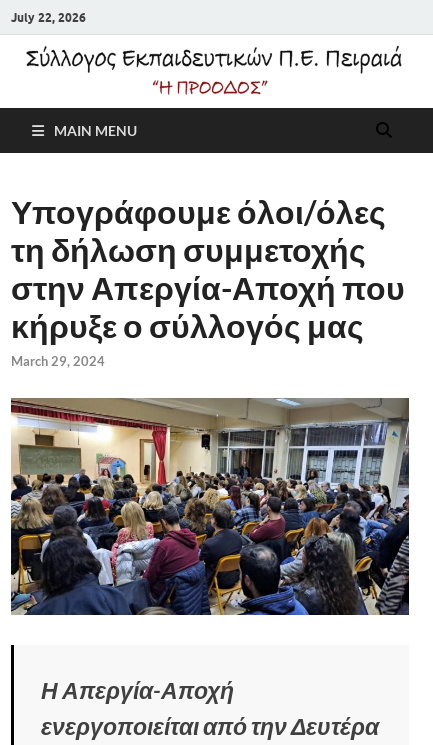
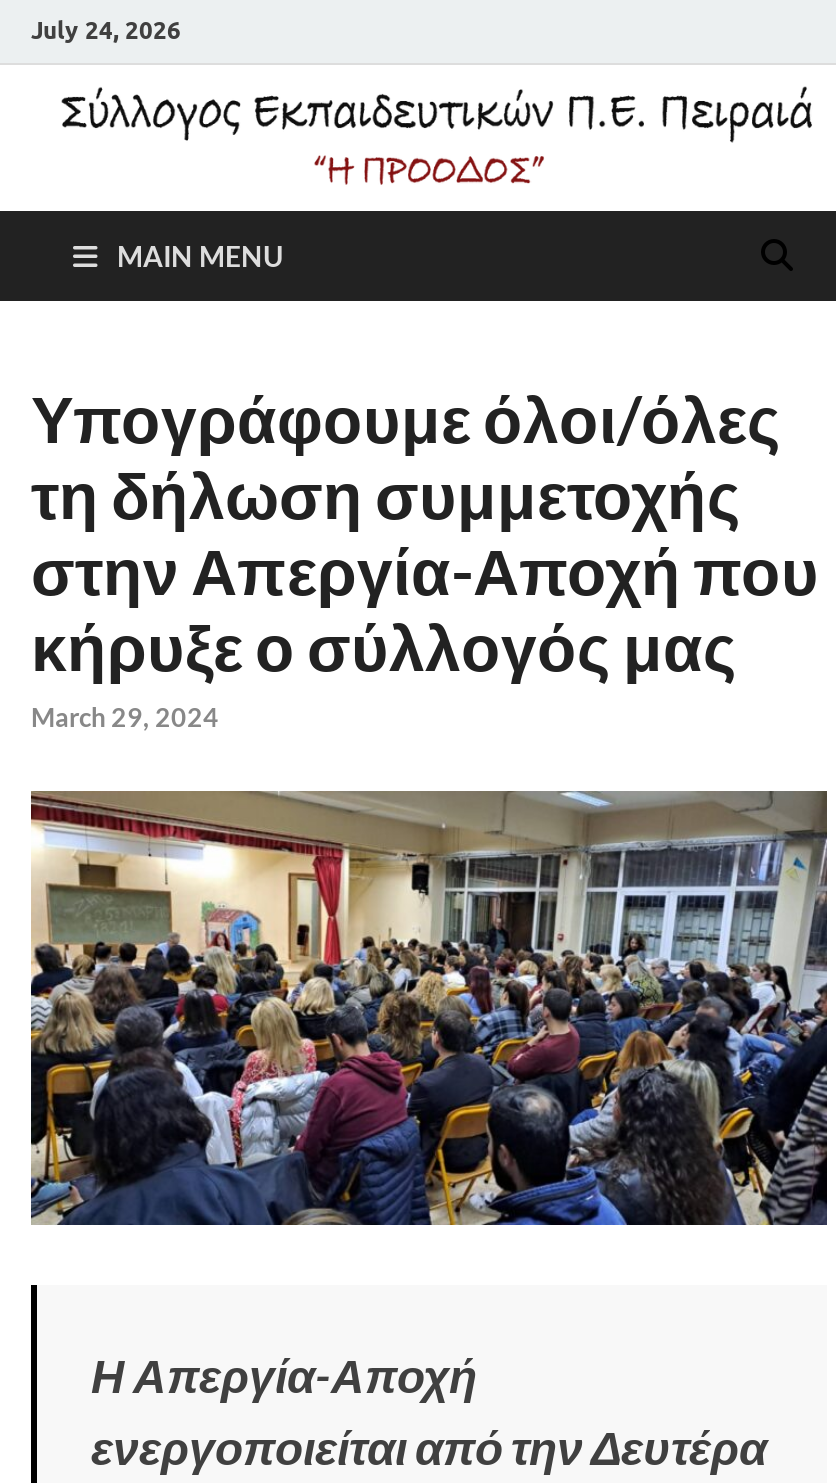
- July 22, 2026
+ July 24, 2026
